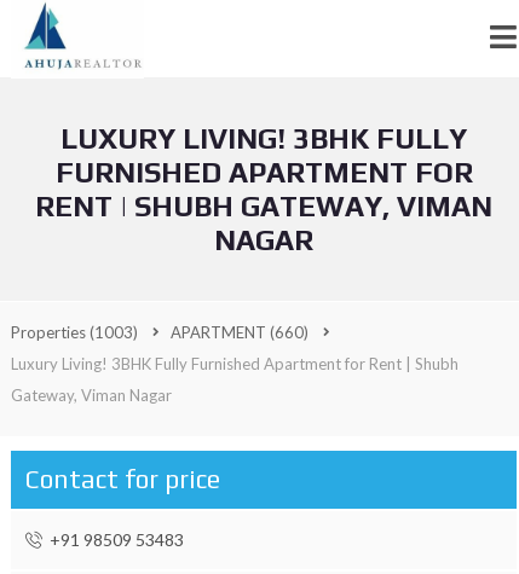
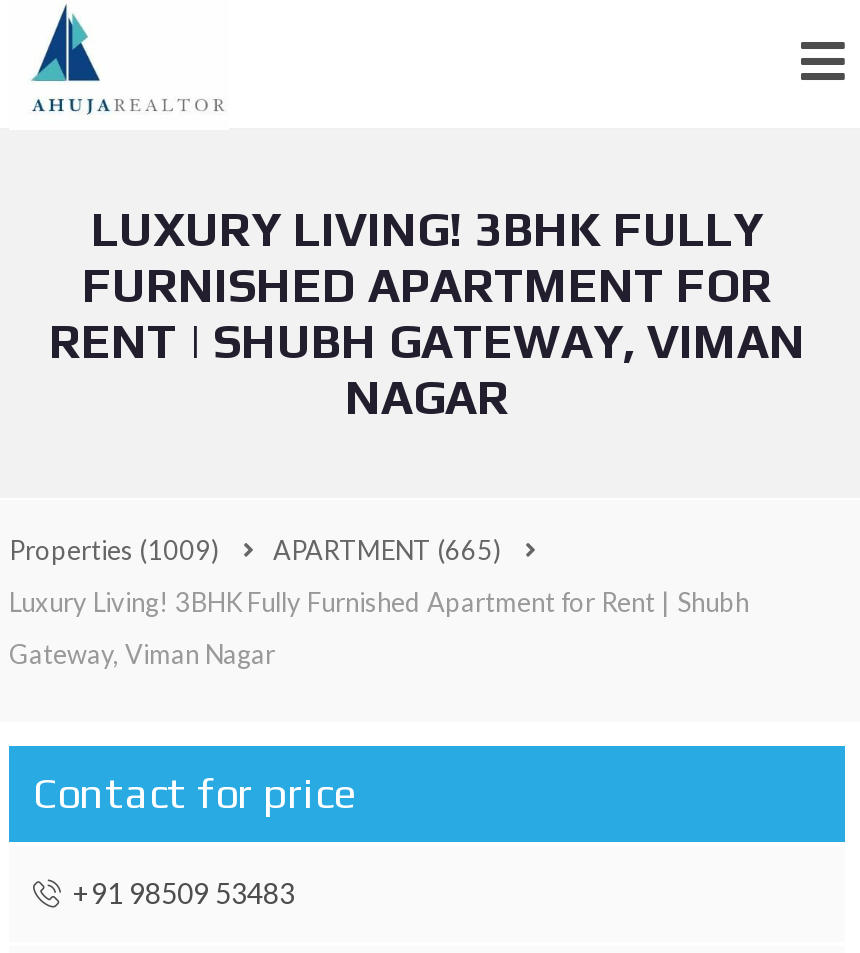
- Properties (1003)
+ Properties (1009)

- APARTMENT (660)
+ APARTMENT (665)
